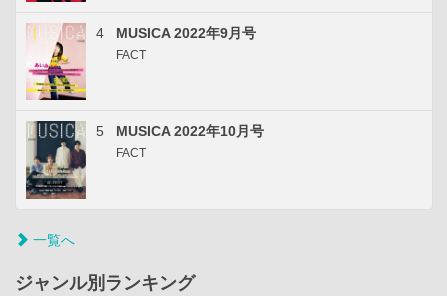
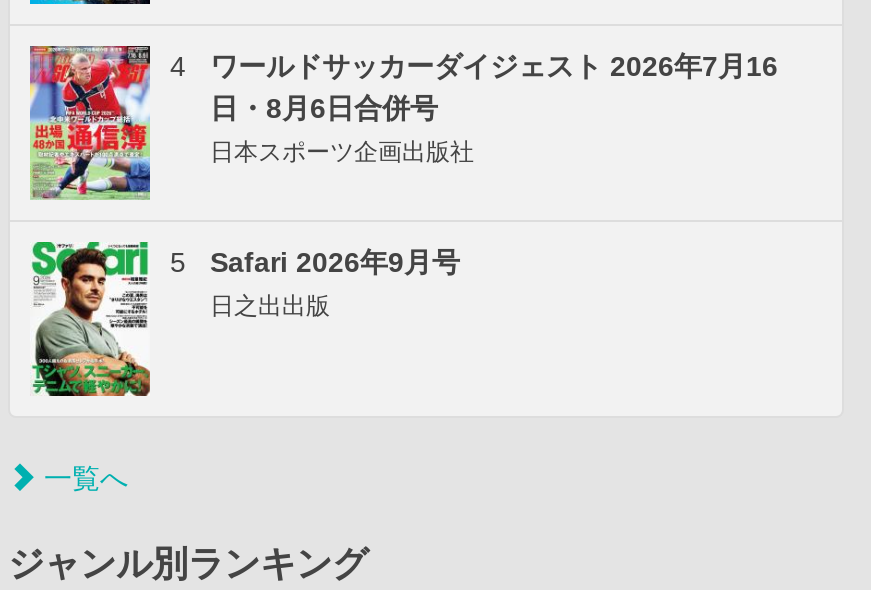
- [image]
- MUSICA 2022年9月号
- FACT
+ [image]
+ ワールドサッカーダイジェスト 2026年7月16
+ 日・8月6日合併号
+ 日本スポーツ企画出版社

- [image]
- MUSICA 2022年10月号
- FACT
+ [image]
+ Safari 2026年9月号
+ 日之出出版
